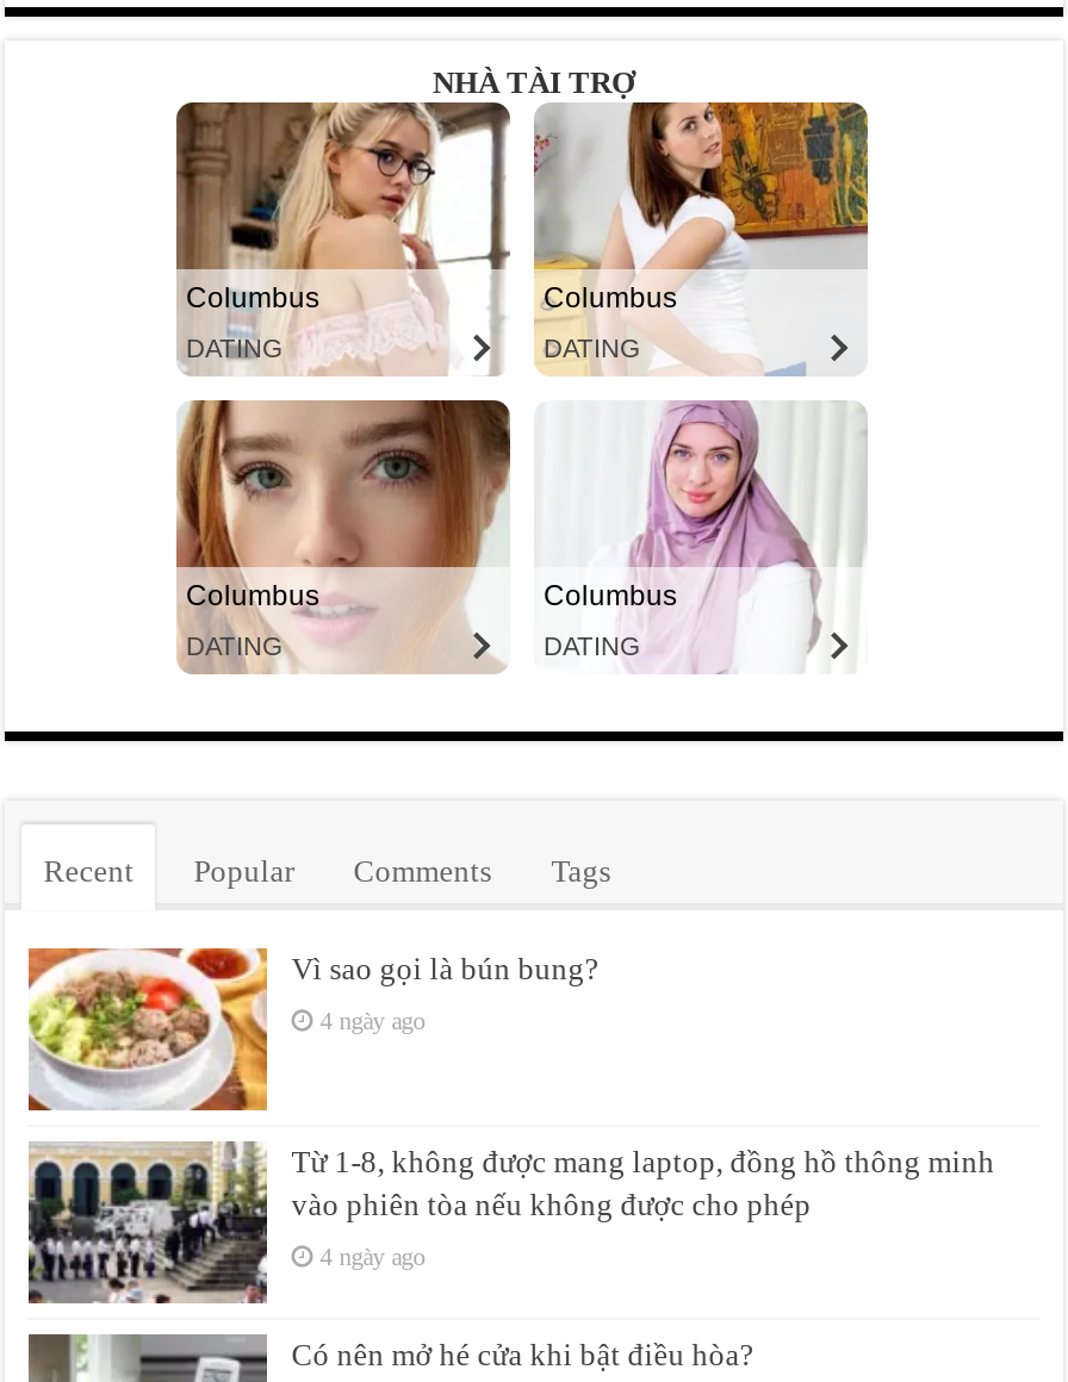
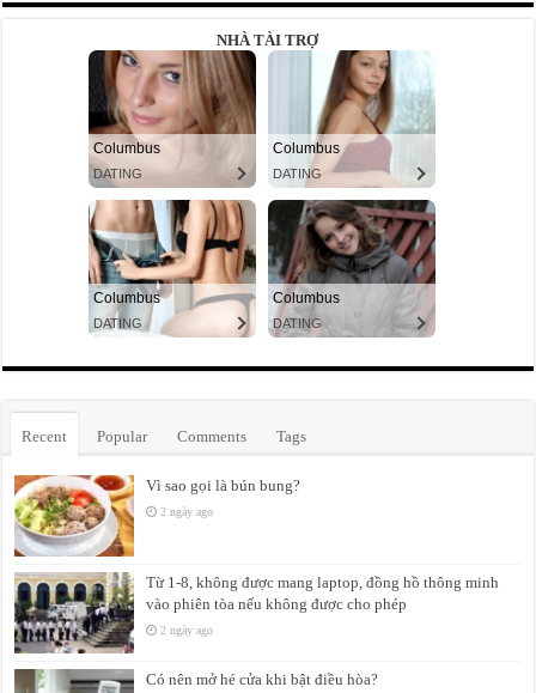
- [image]
+ [image]

- [image]
+ [image]

- [image]
+ [image]

- [image]
+ [image]

- 4 ngày ago
+ 2 ngày ago

- 4 ngày ago
+ 2 ngày ago
